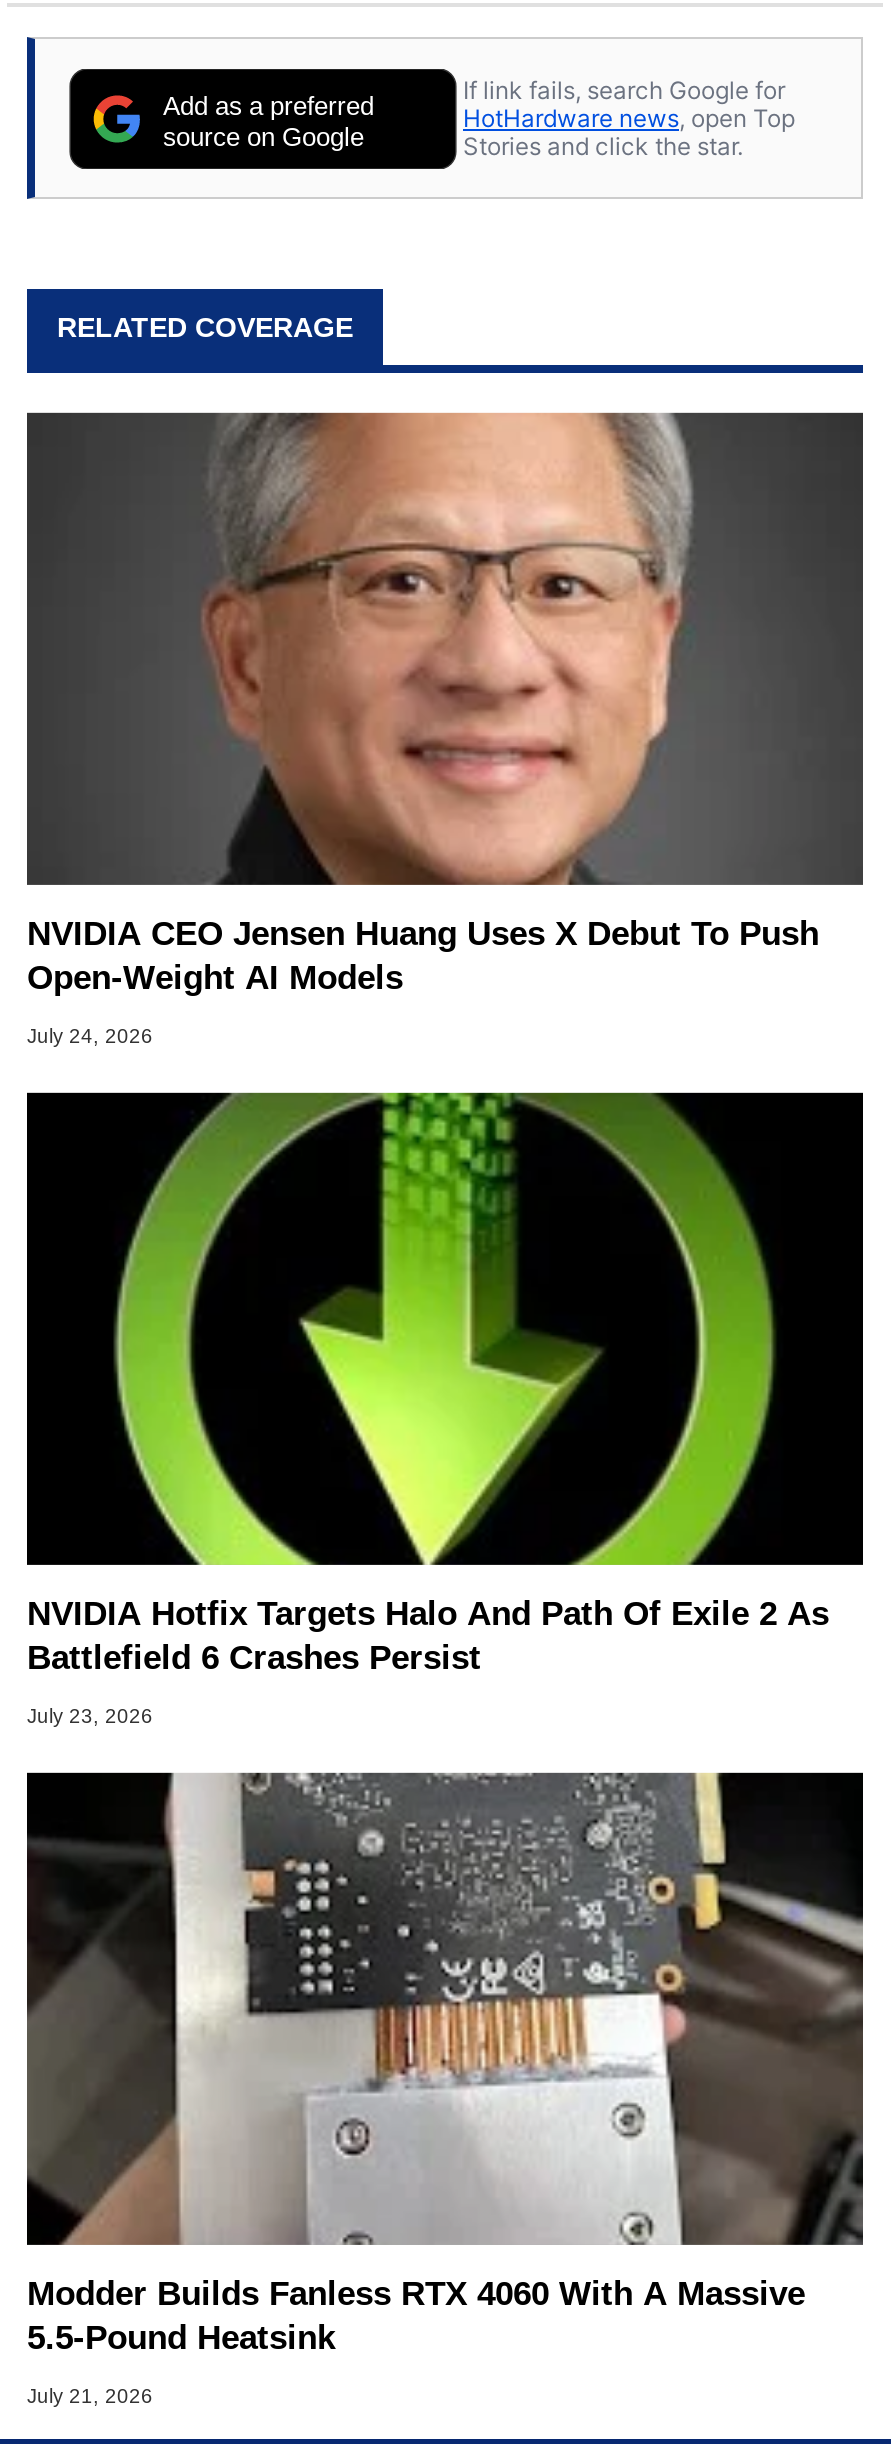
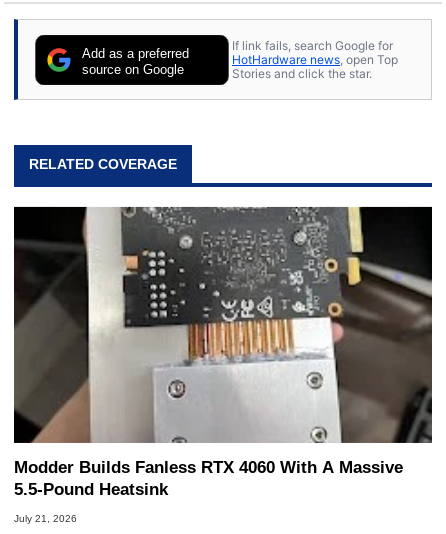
- [image]
- NVIDIA CEO Jensen Huang Uses X Debut To Push
- Open-Weight AI Models
- July 24, 2026

- [image]
- NVIDIA Hotfix Targets Halo And Path Of Exile 2 As
- Battlefield 6 Crashes Persist
- July 23, 2026
